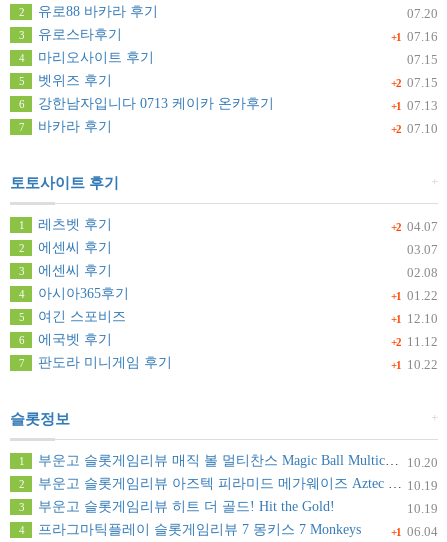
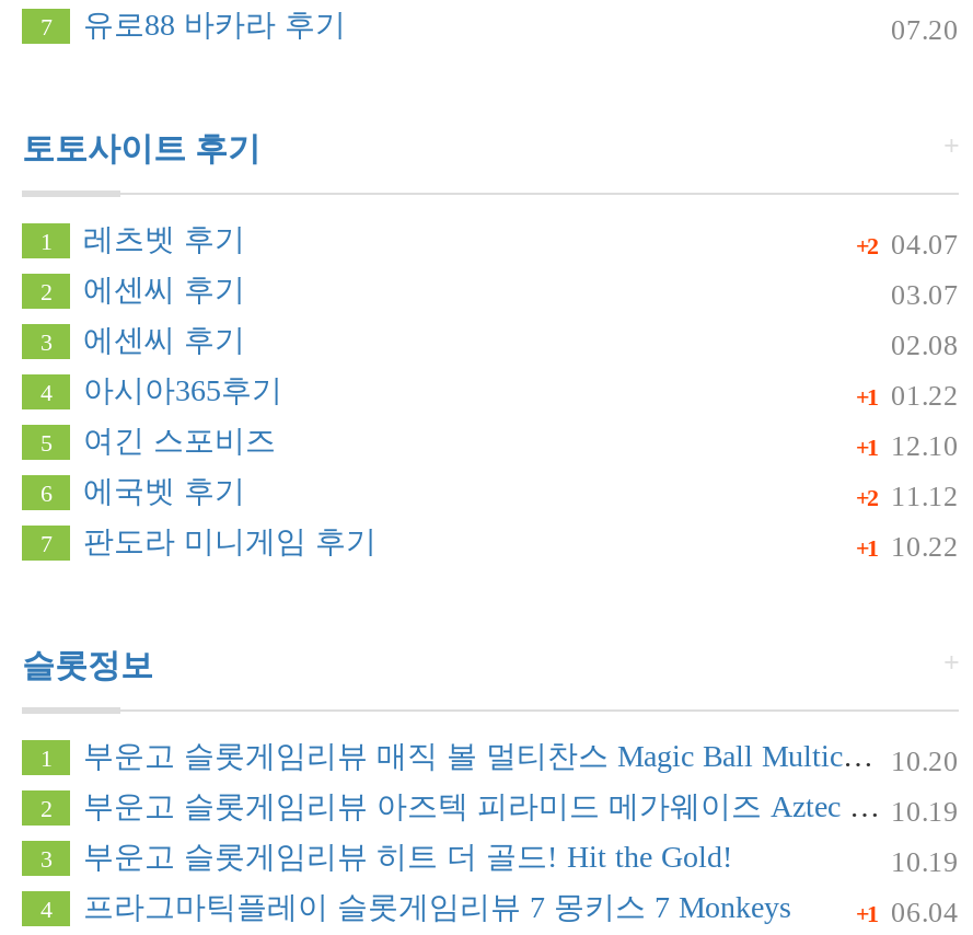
- 2 유로88 바카라 후기
+ 7 유로88 바카라 후기

- +1 07.16
- 3
- 유로스타후기
- 07.15
- 4
- 마리오사이트 후기
- +2 07.15
- 5
- 벳위즈 후기
- +1 07.13
- 6
- 강한남자입니다 0713 케이카 온카후기
- +2 07.10
- 7
- 바카라 후기
